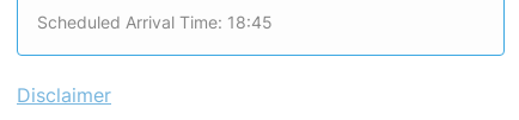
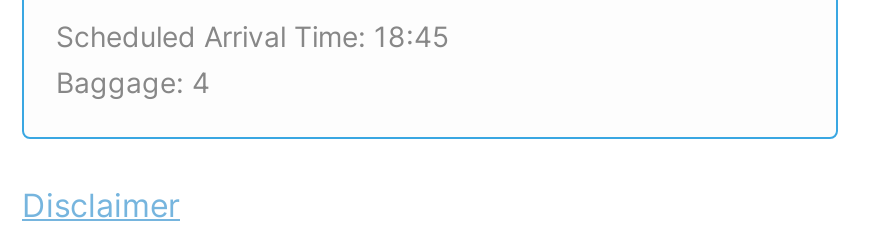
+ Baggage: 4
